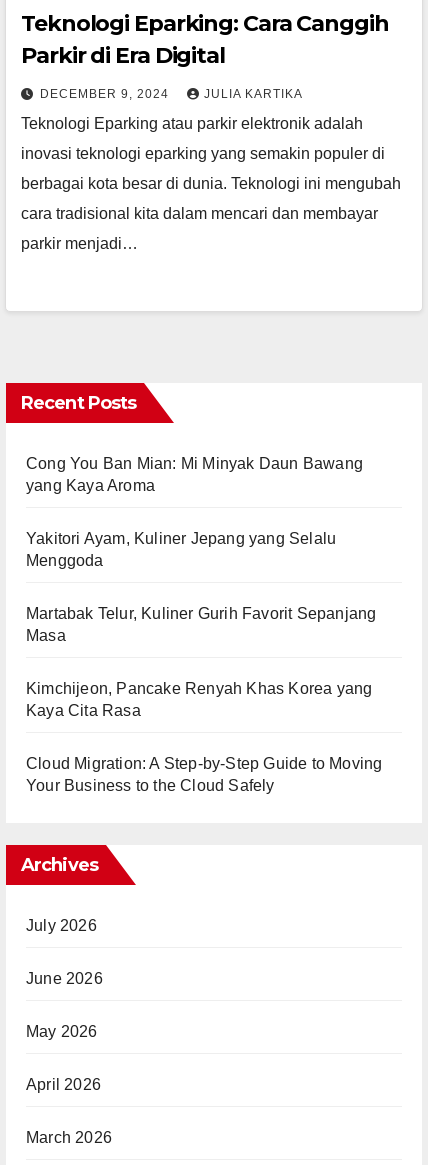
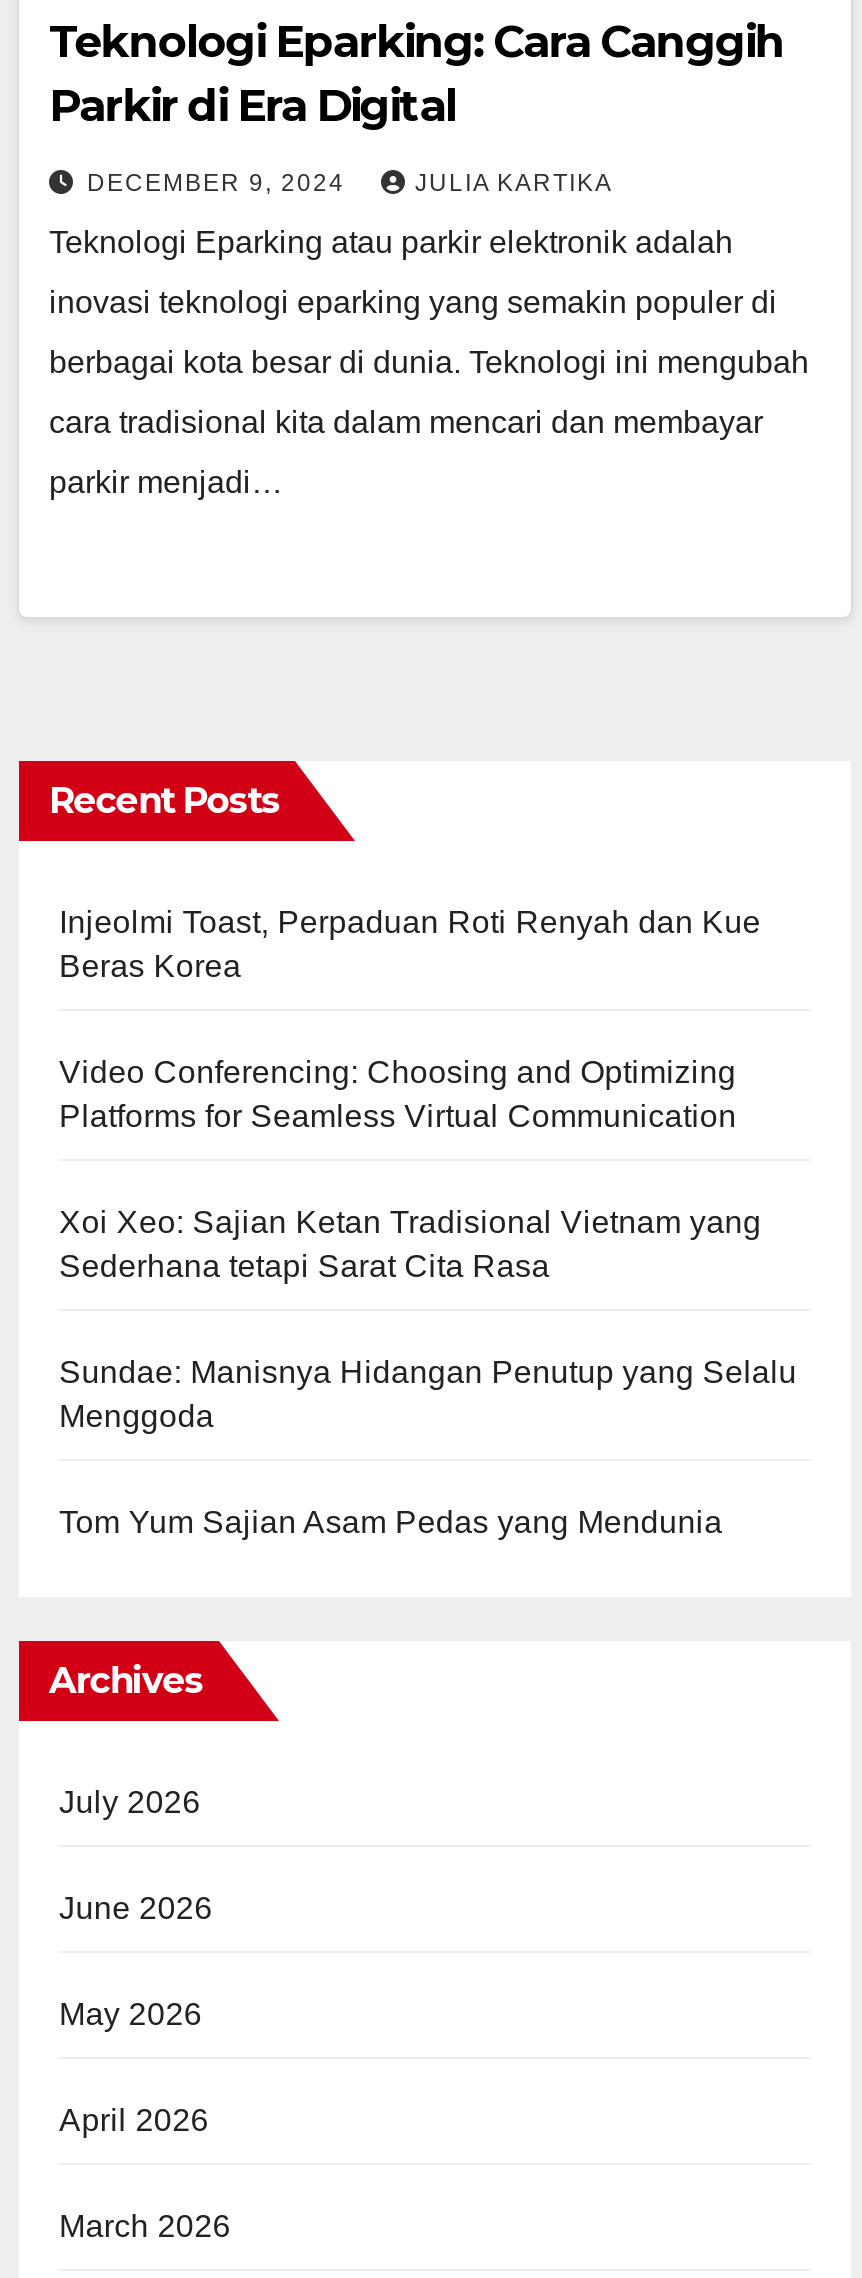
- Cong You Ban Mian: Mi Minyak Daun Bawang
- yang Kaya Aroma
- Yakitori Ayam, Kuliner Jepang yang Selalu
+ Injeolmi Toast, Perpaduan Roti Renyah dan Kue
+ Beras Korea
+ Video Conferencing: Choosing and Optimizing
+ Platforms for Seamless Virtual Communication
+ Xoi Xeo: Sajian Ketan Tradisional Vietnam yang
+ Sederhana tetapi Sarat Cita Rasa
+ Sundae: Manisnya Hidangan Penutup yang Selalu

moved down: Menggoda

- Martabak Telur, Kuliner Gurih Favorit Sepanjang
- Masa
- Kimchijeon, Pancake Renyah Khas Korea yang
- Kaya Cita Rasa
- Cloud Migration: A Step-by-Step Guide to Moving
- Your Business to the Cloud Safely
+ Tom Yum Sajian Asam Pedas yang Mendunia
